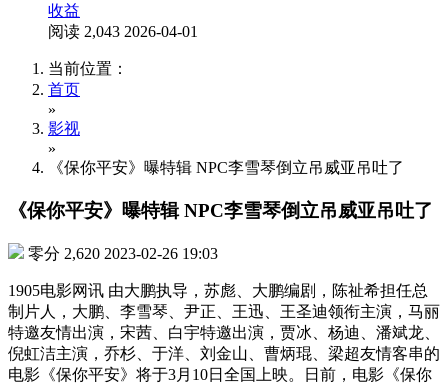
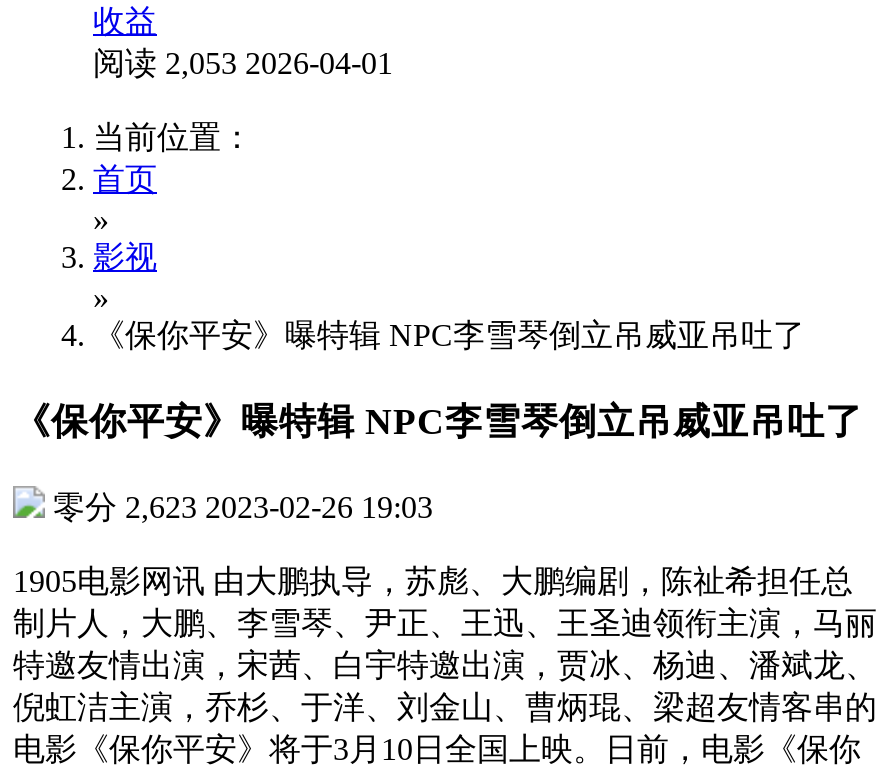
- 阅读 2,043 2026-04-01
+ 阅读 2,053 2026-04-01

- 零分 2,620 2023-02-26 19:03
+ 零分 2,623 2023-02-26 19:03
